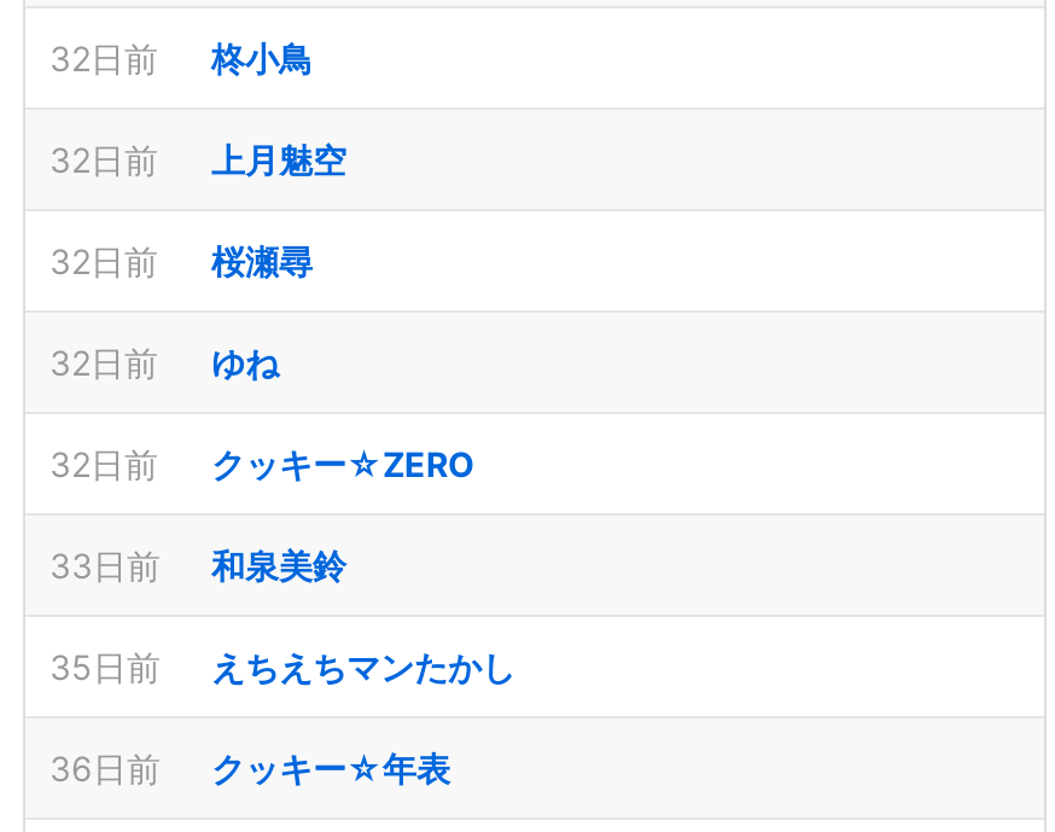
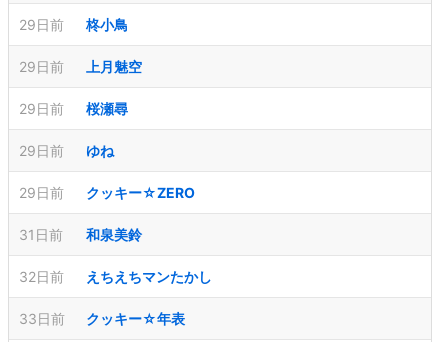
- 32日前
+ 29日前

- 32日前 上月魅空
+ 29日前 上月魅空

- 32日前 桜瀬尋
+ 29日前 桜瀬尋

- 32日前 ゆね
+ 29日前 ゆね

- 32日前
+ 29日前

- 33日前 和泉美鈴
+ 31日前 和泉美鈴

- 35日前 えちえちマンたかし
+ 32日前 えちえちマンたかし

- 36日前
+ 33日前
